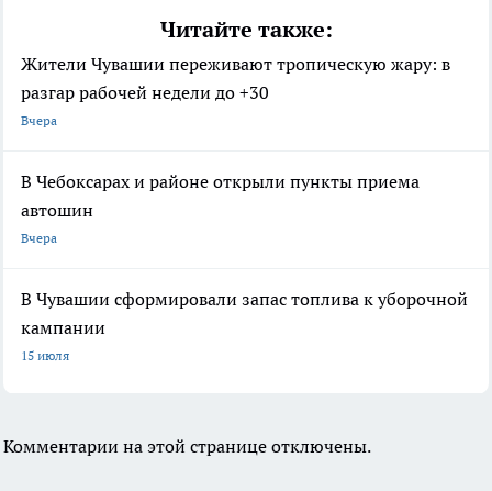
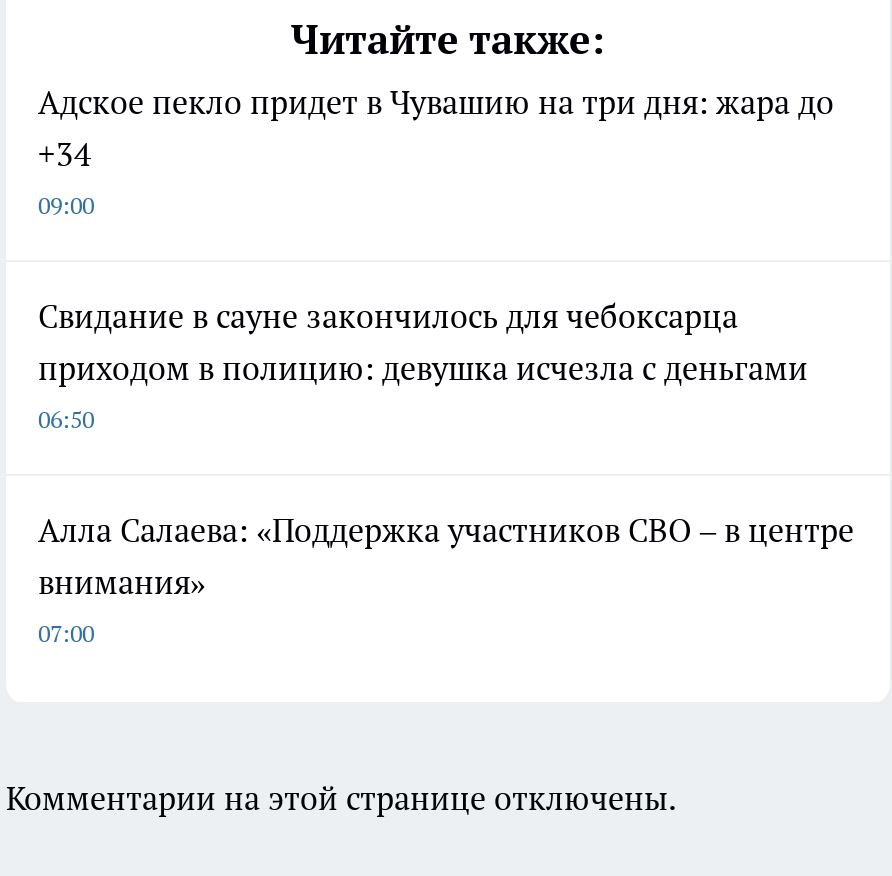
- Жители Чувашии переживают тропическую жару: в
- разгар рабочей недели до +30
- Вчера
+ Адское пекло придет в Чувашию на три дня: жара до
+ +34
+ 09:00

- В Чебоксарах и районе открыли пункты приема
- автошин
- Вчера
+ Свидание в сауне закончилось для чебоксарца
+ приходом в полицию: девушка исчезла с деньгами
+ 06:50

- В Чувашии сформировали запас топлива к уборочной
- кампании
- 15 июля
+ Алла Салаева: «Поддержка участников СВО – в центре
+ внимания»
+ 07:00
